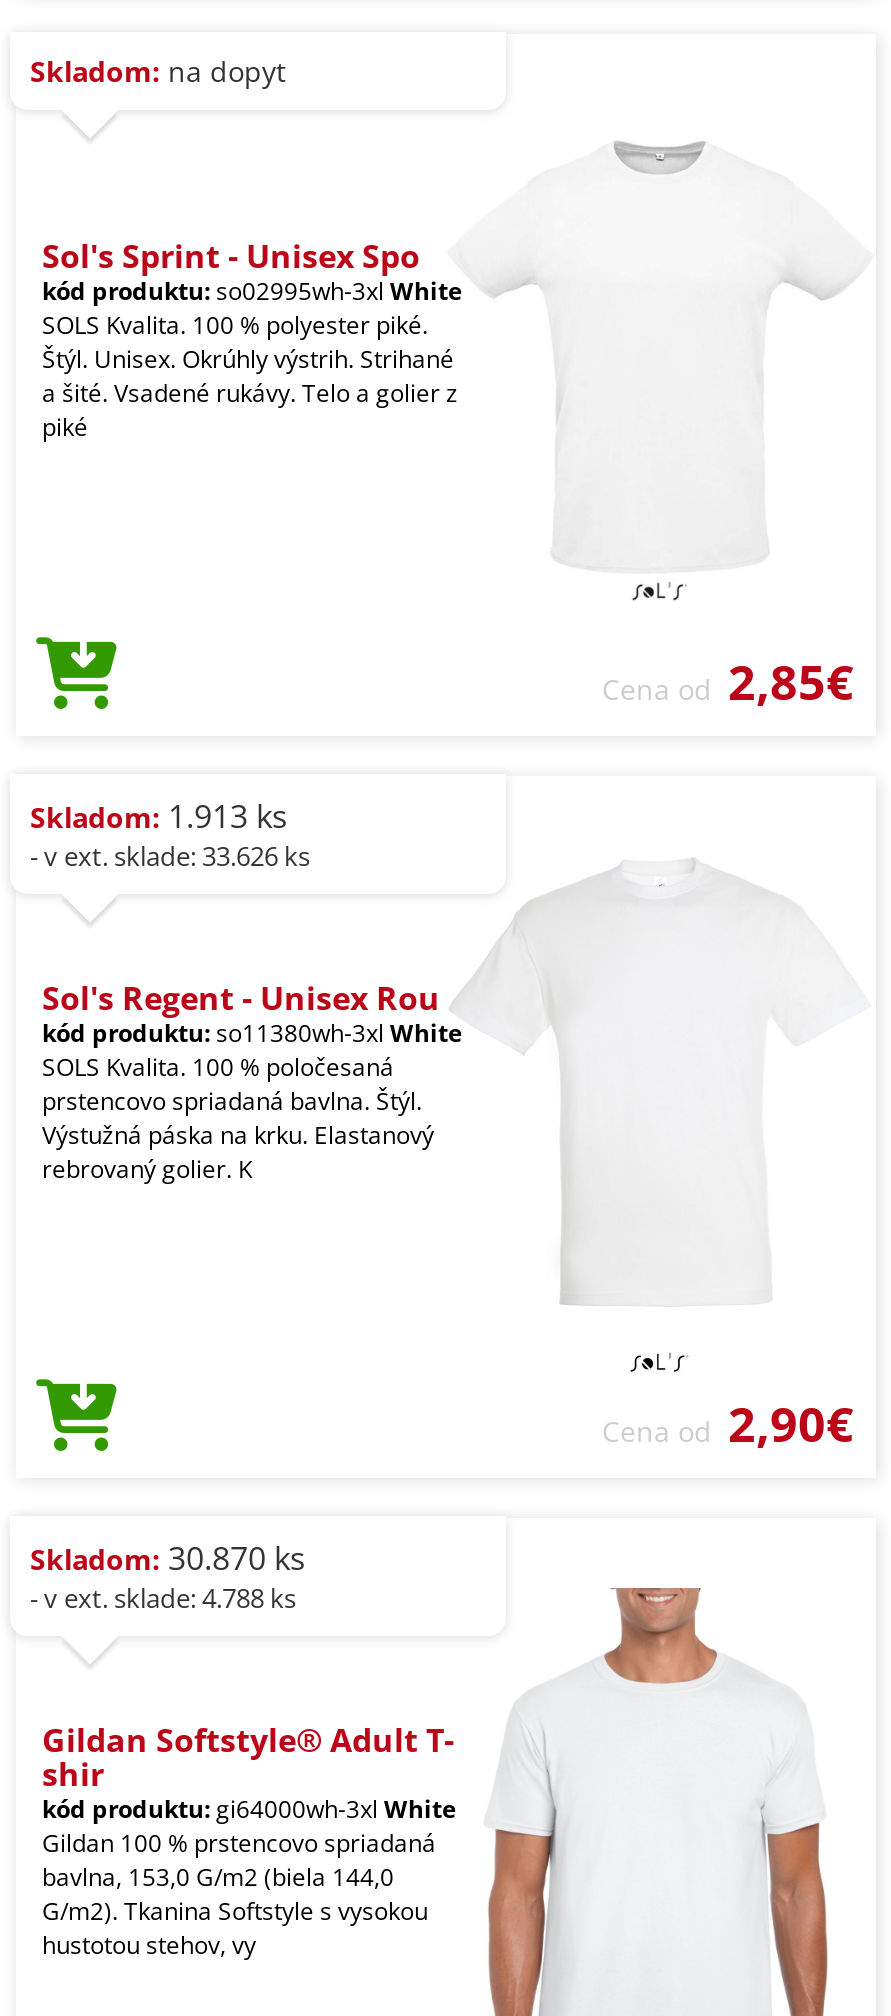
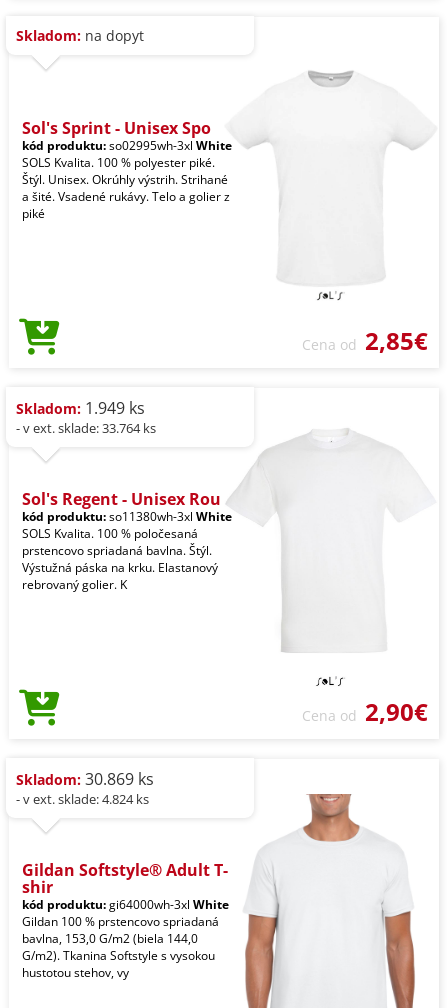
- Skladom: 1.913 ks
+ Skladom: 1.949 ks

- - v ext. sklade: 33.626 ks
+ - v ext. sklade: 33.764 ks

- Skladom: 30.870 ks
+ Skladom: 30.869 ks

- - v ext. sklade: 4.788 ks
+ - v ext. sklade: 4.824 ks
